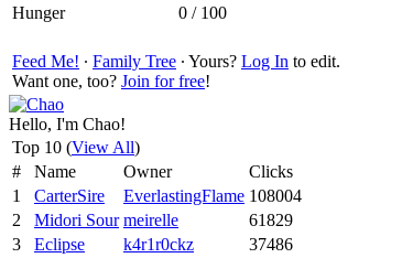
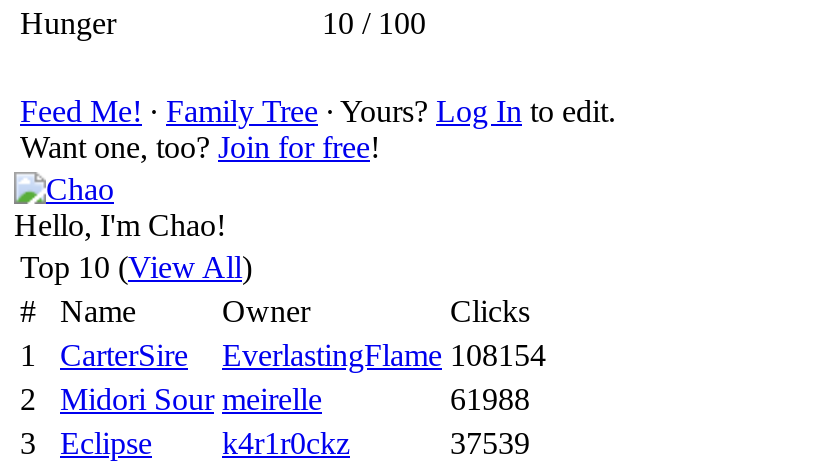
- 0 / 100
+ 10 / 100

- EverlastingFlame 108004
+ EverlastingFlame 108154

- 61829
+ 61988

- 37486
+ 37539
